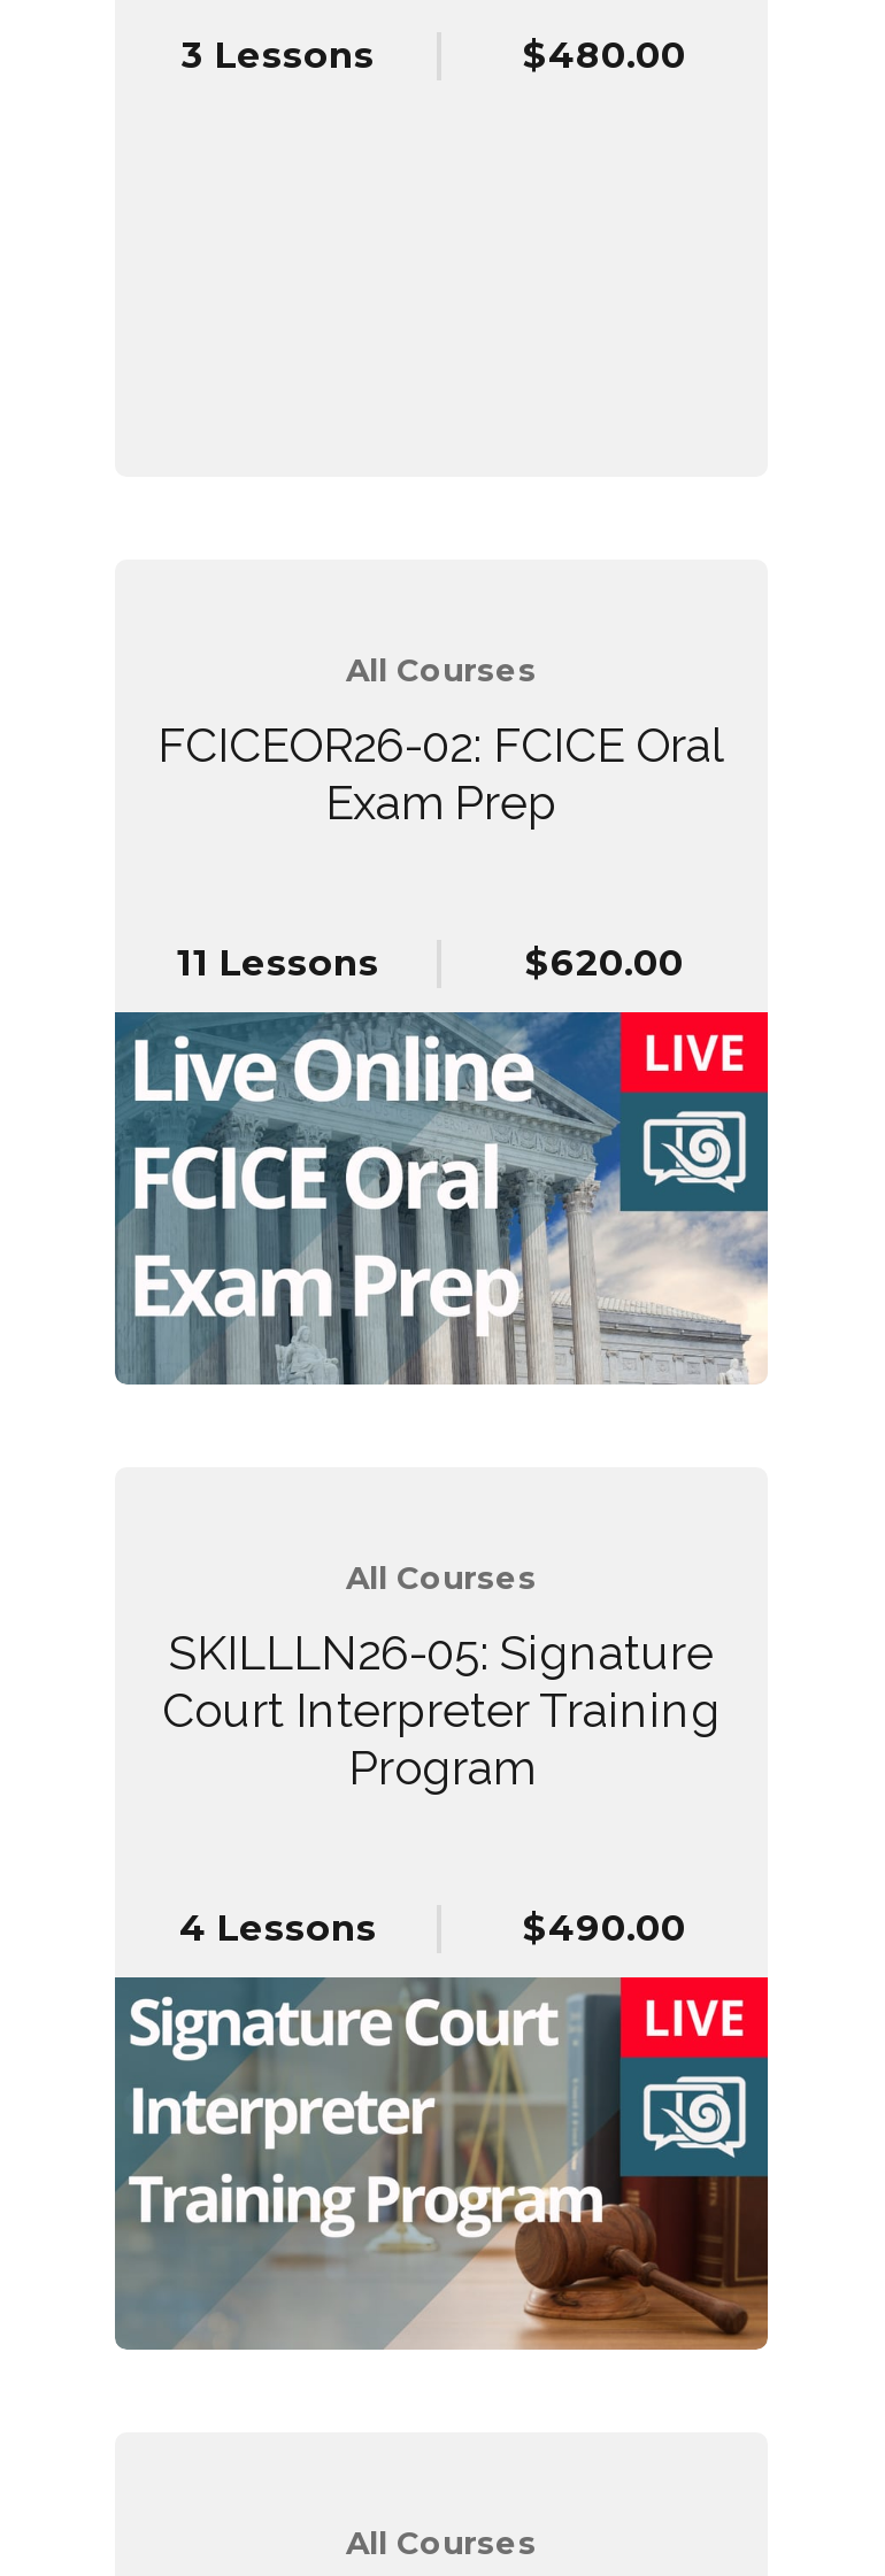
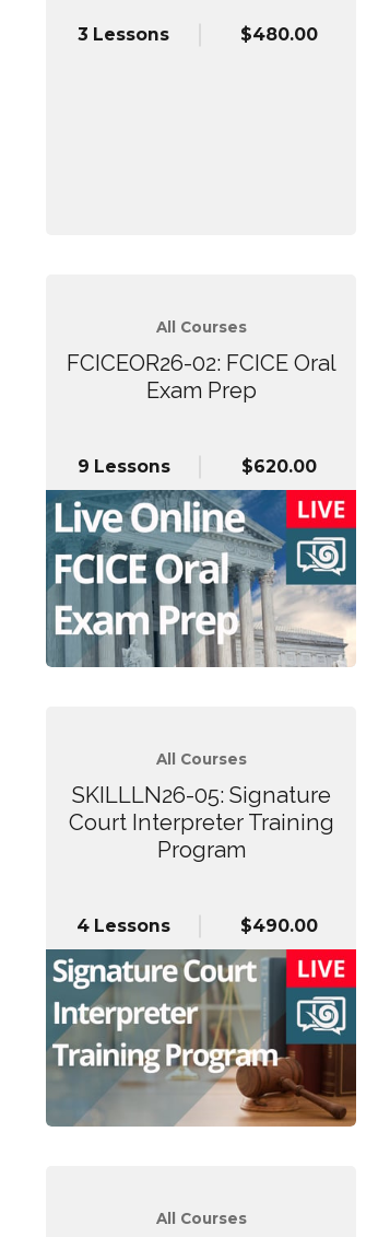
- 11 Lessons
+ 9 Lessons
